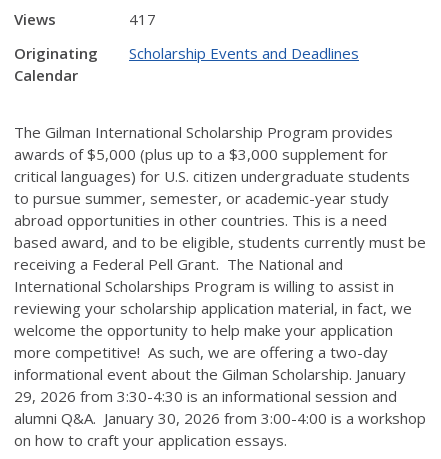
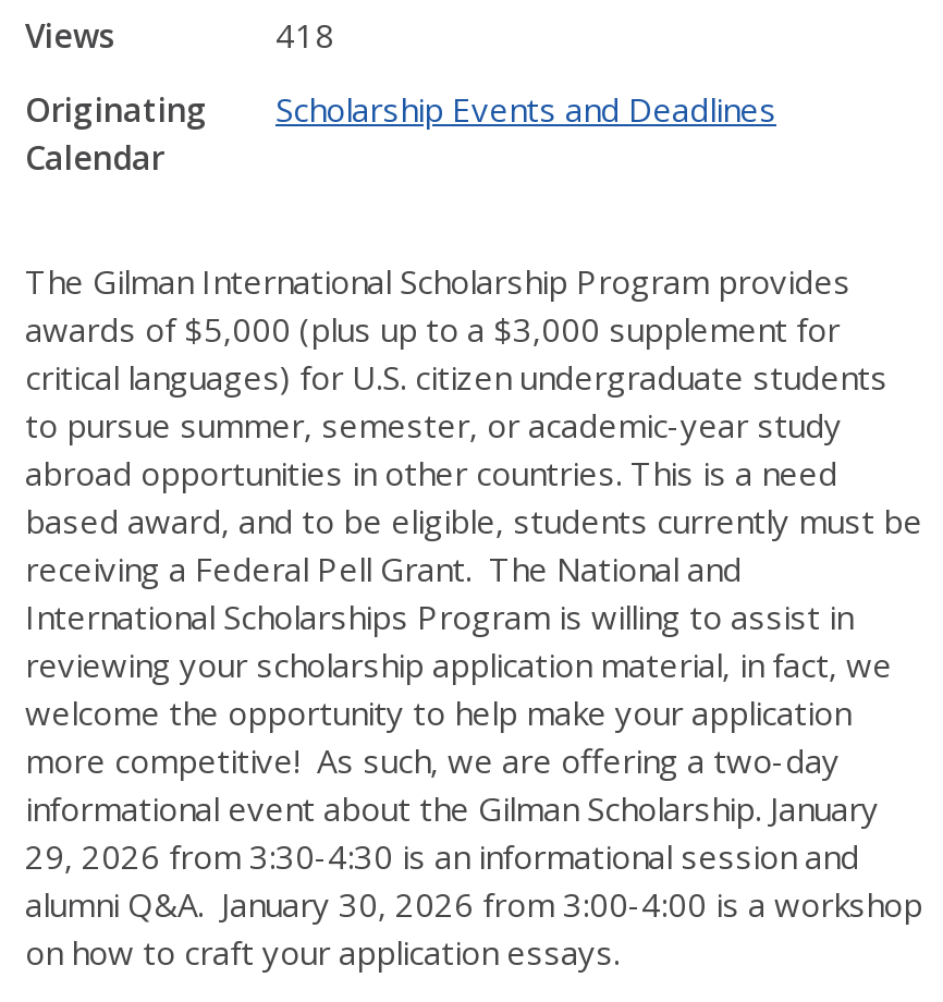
- 417
+ 418
